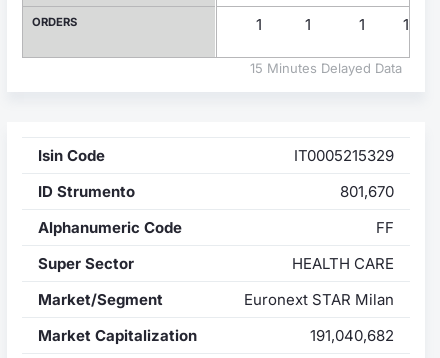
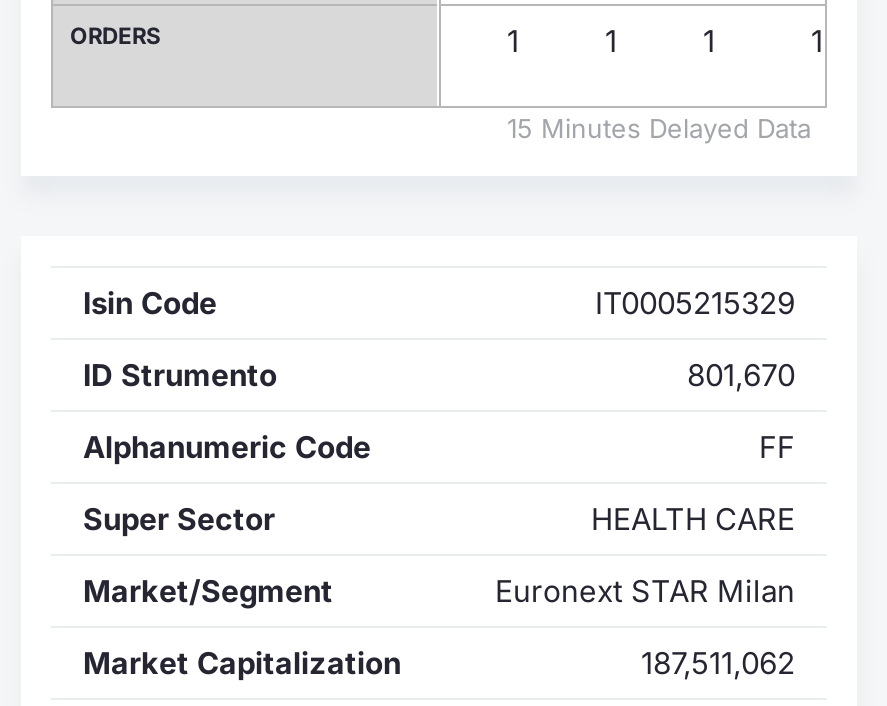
- 191,040,682
+ 187,511,062
